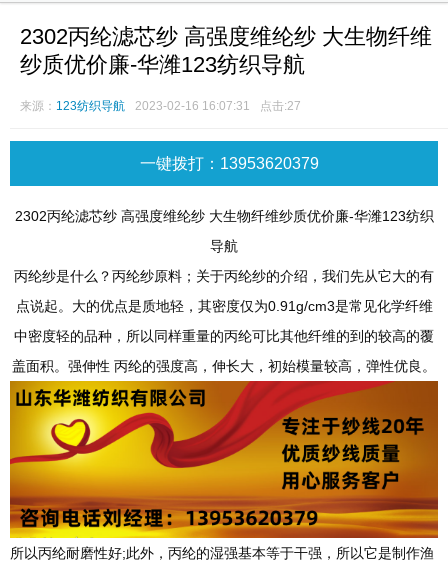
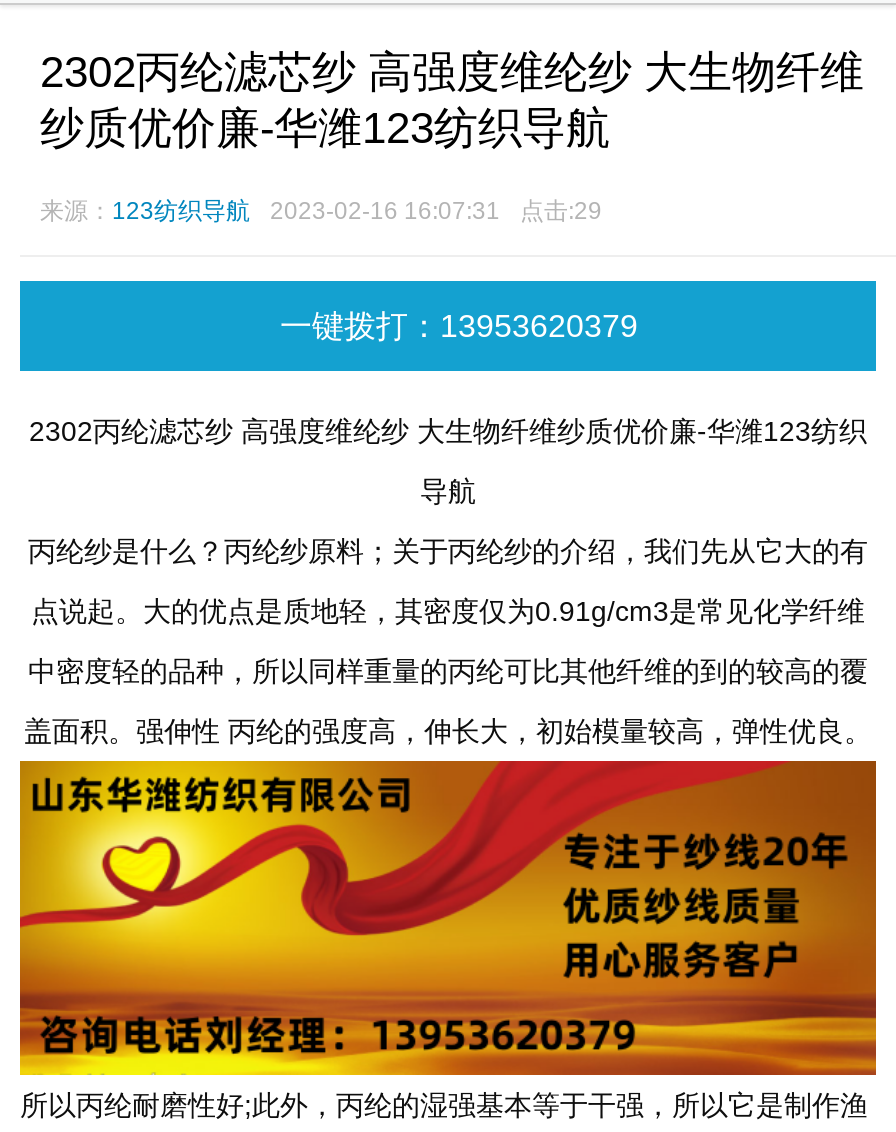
- 来源：123纺织导航 2023-02-16 16:07:31 点击:27
+ 来源：123纺织导航 2023-02-16 16:07:31 点击:29
